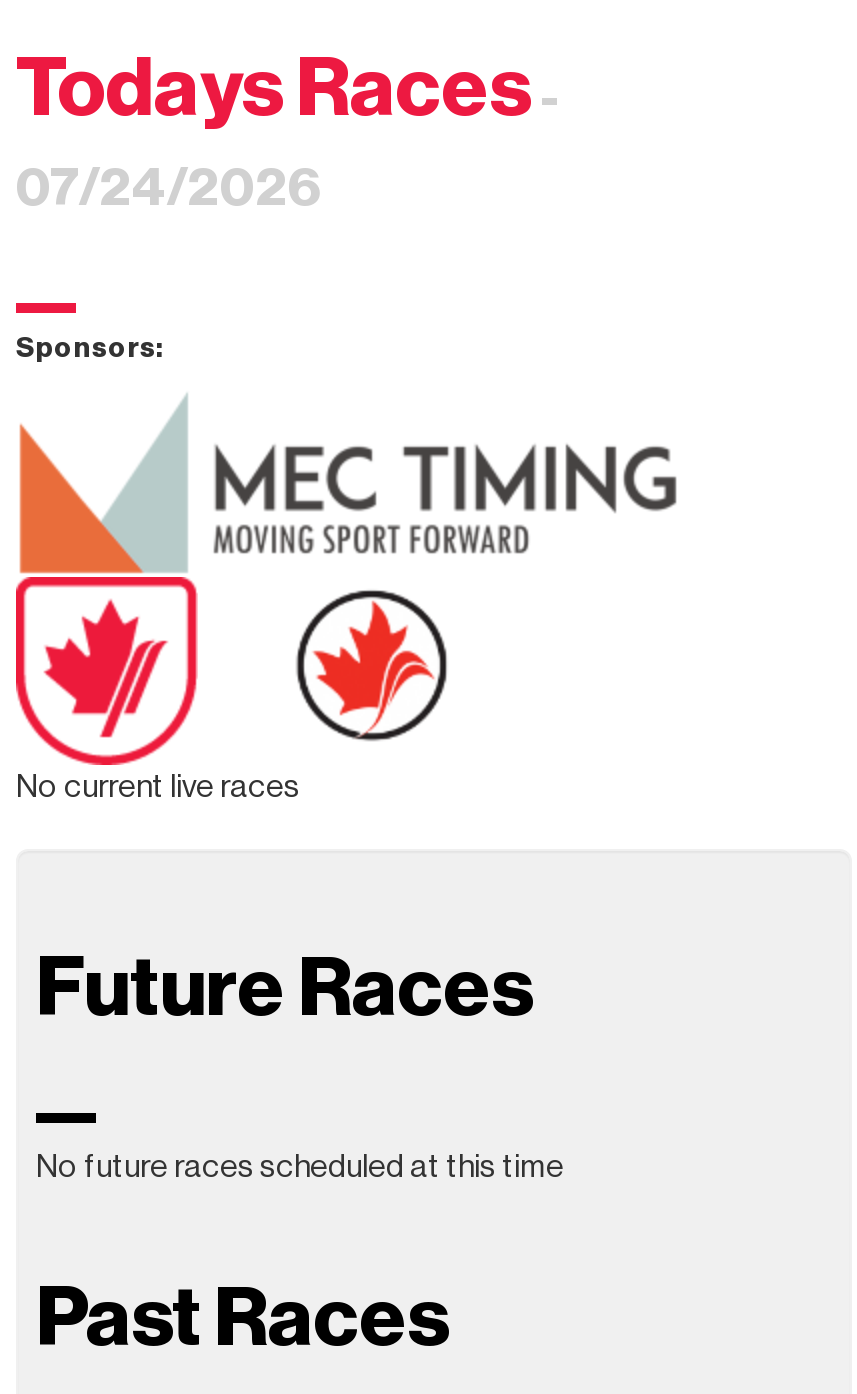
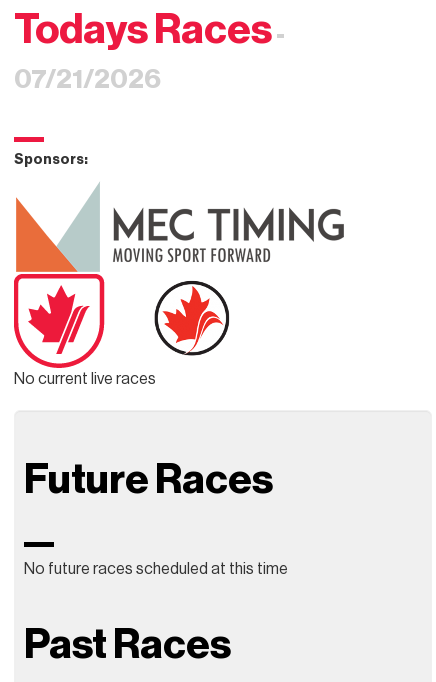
- 07/24/2026
+ 07/21/2026
